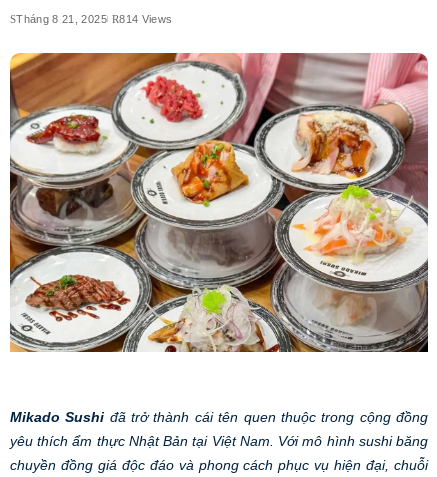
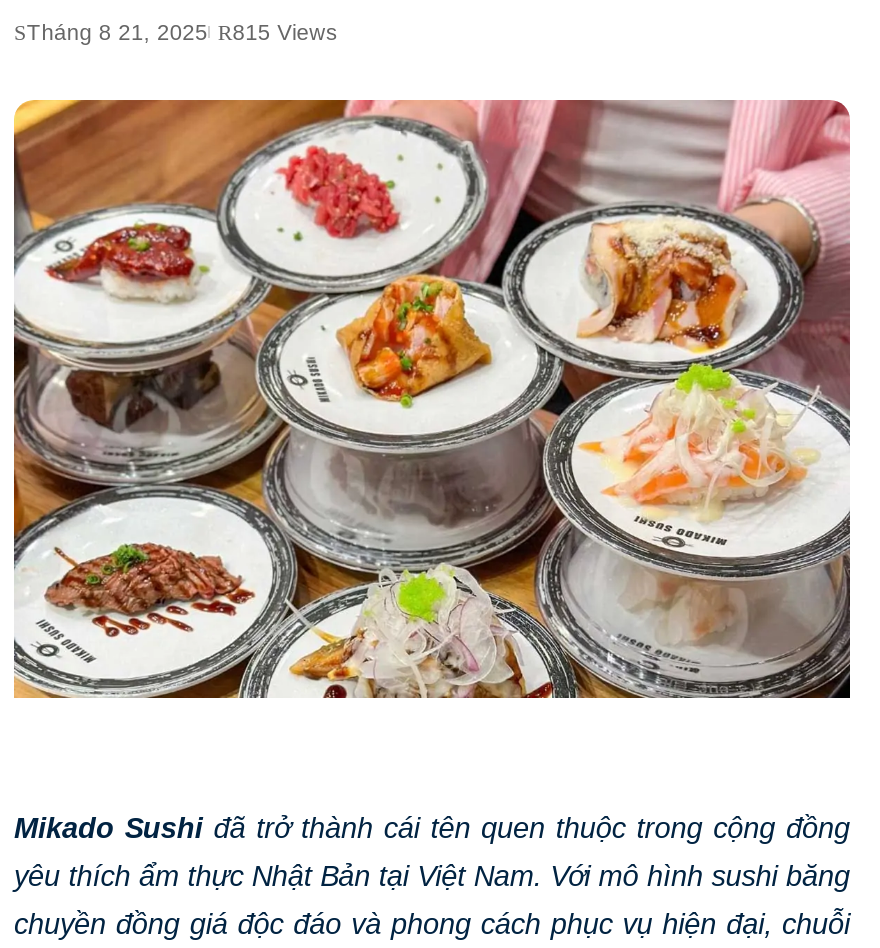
- Tháng 8 21, 2025 814 Views
+ Tháng 8 21, 2025 815 Views
